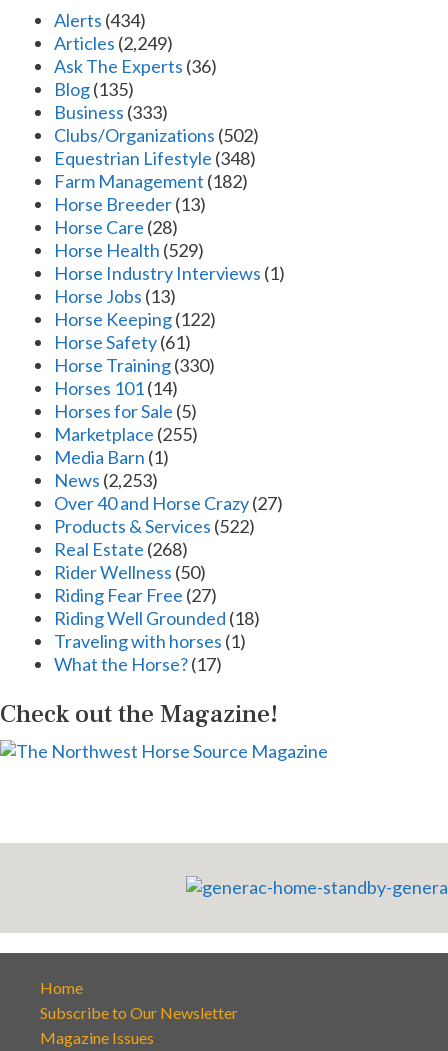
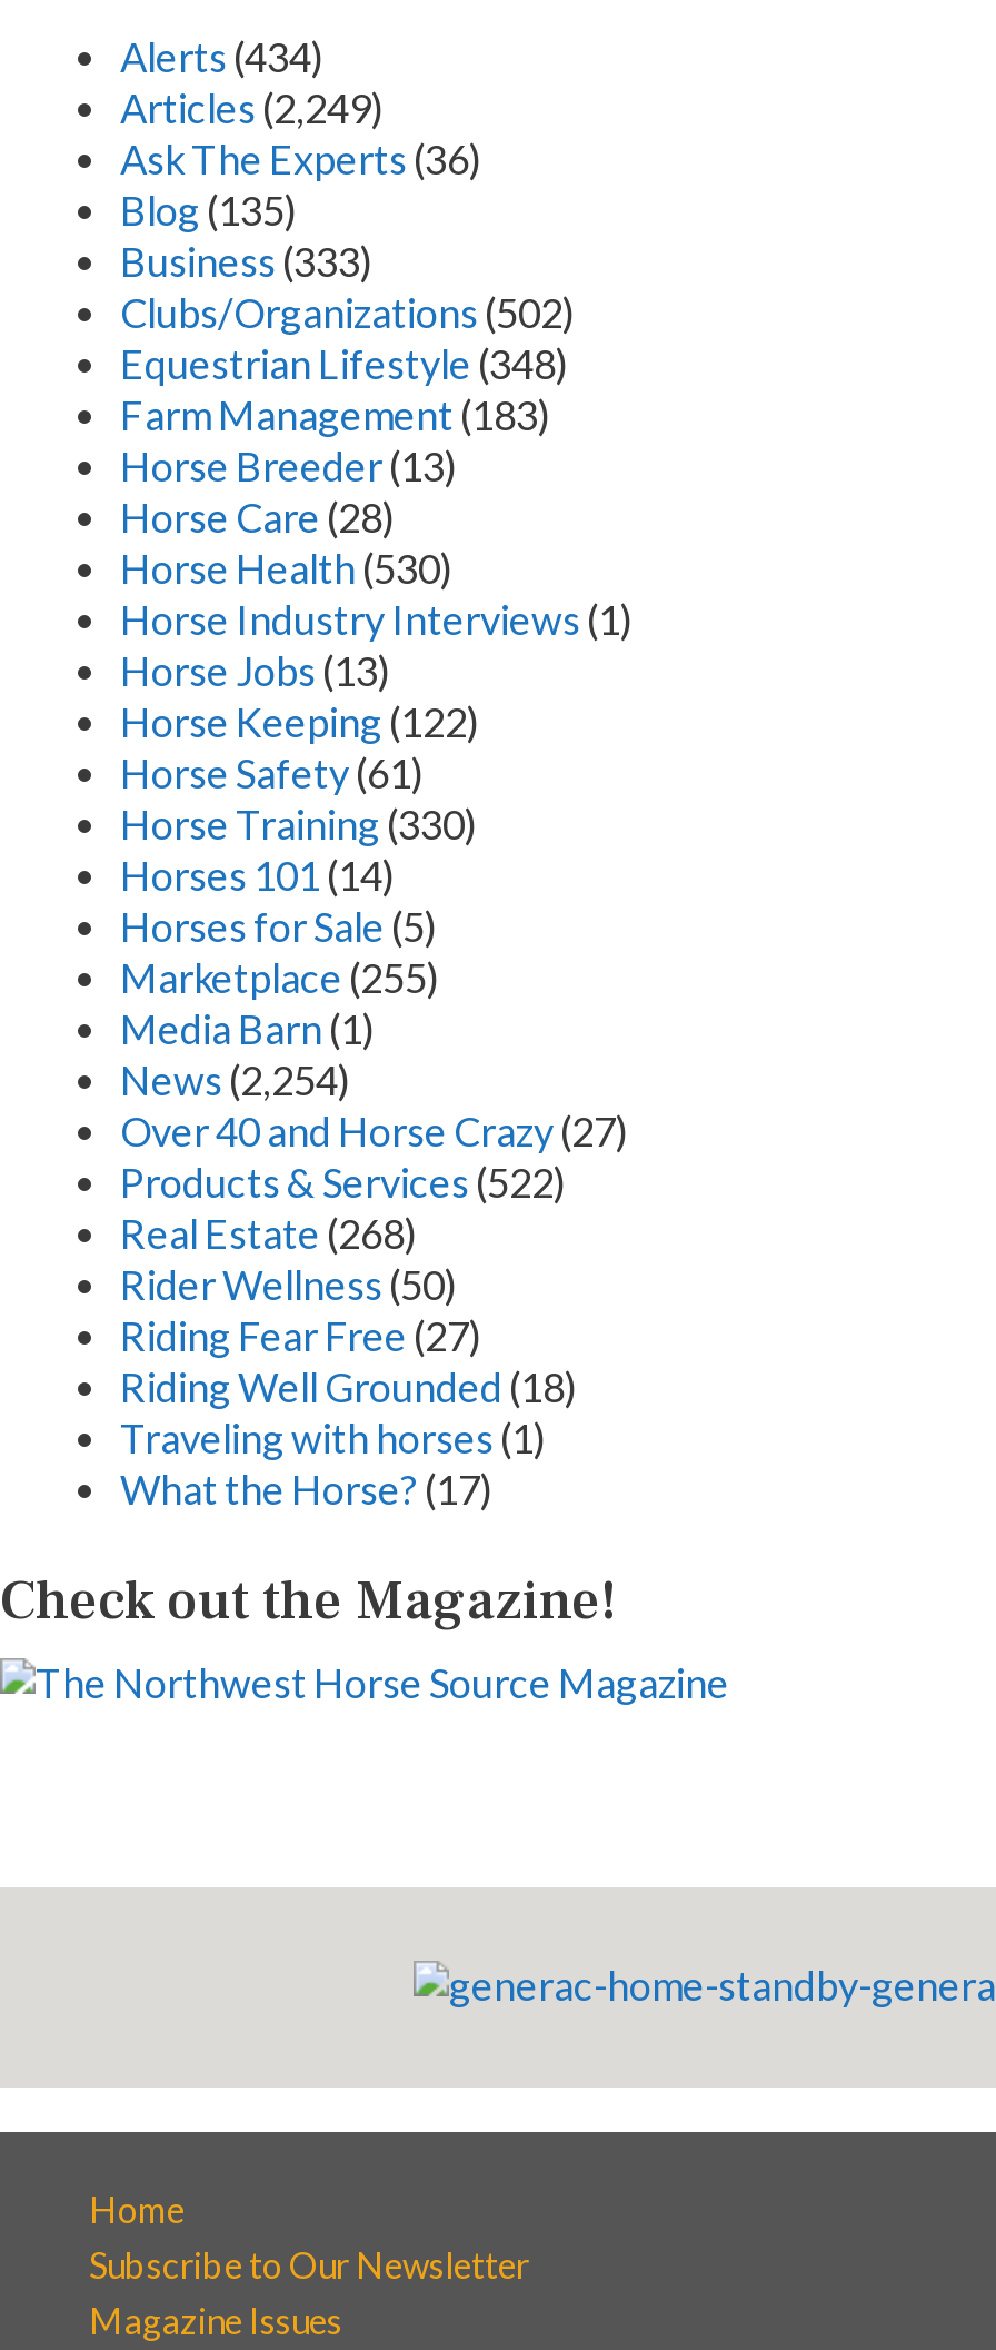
- Farm Management (182)
+ Farm Management (183)

- Horse Health (529)
+ Horse Health (530)

- News (2,253)
+ News (2,254)
